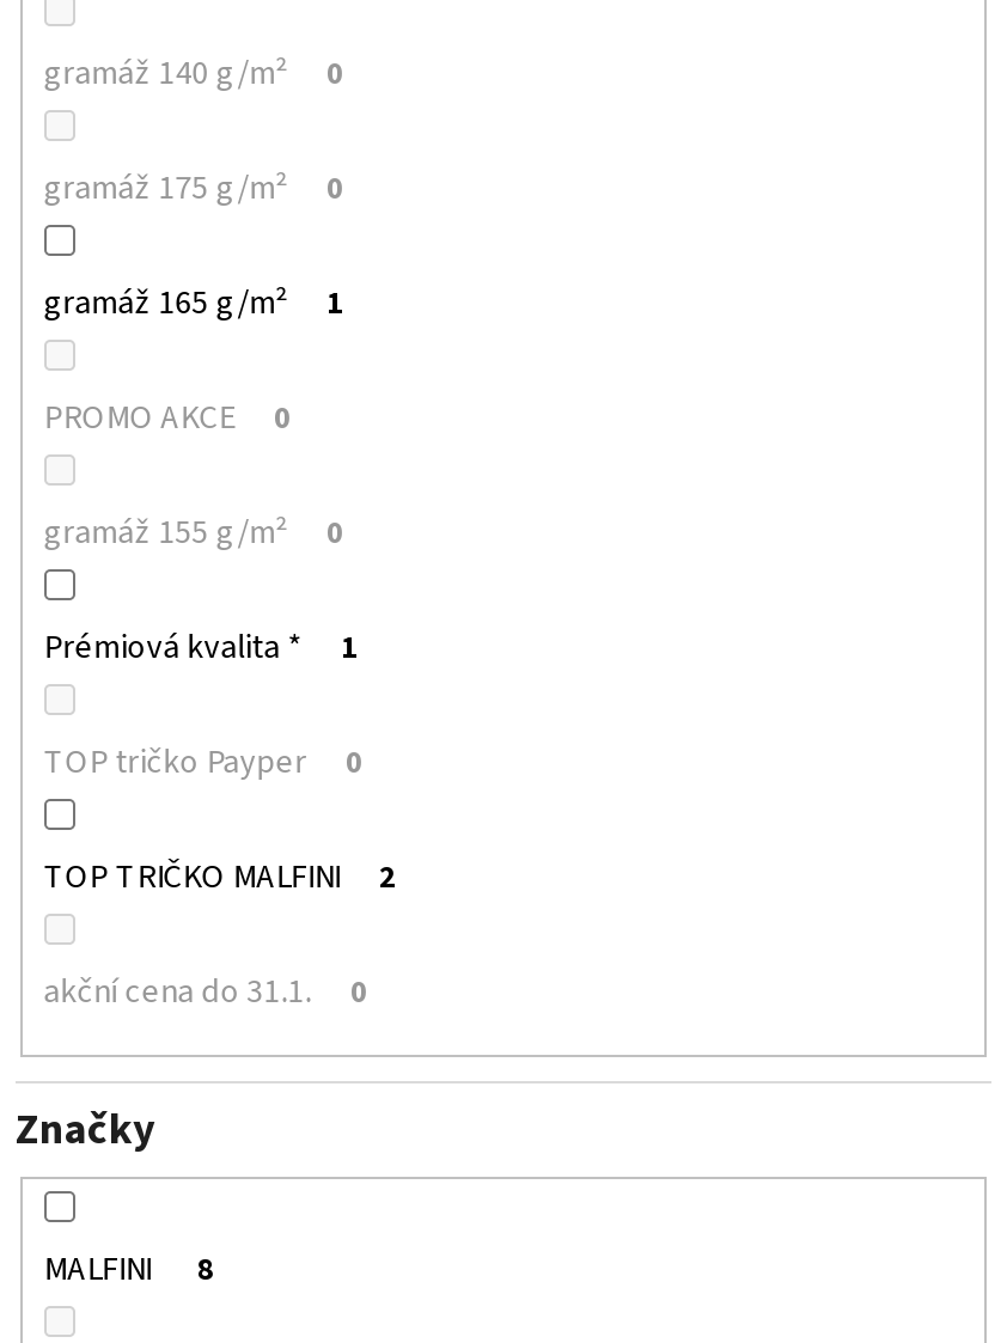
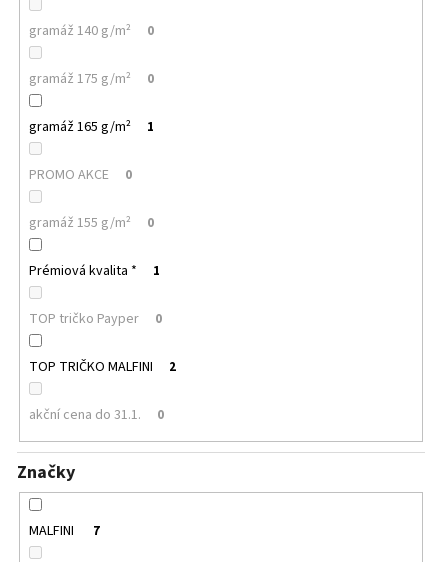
- MALFINI 8
+ MALFINI 7
